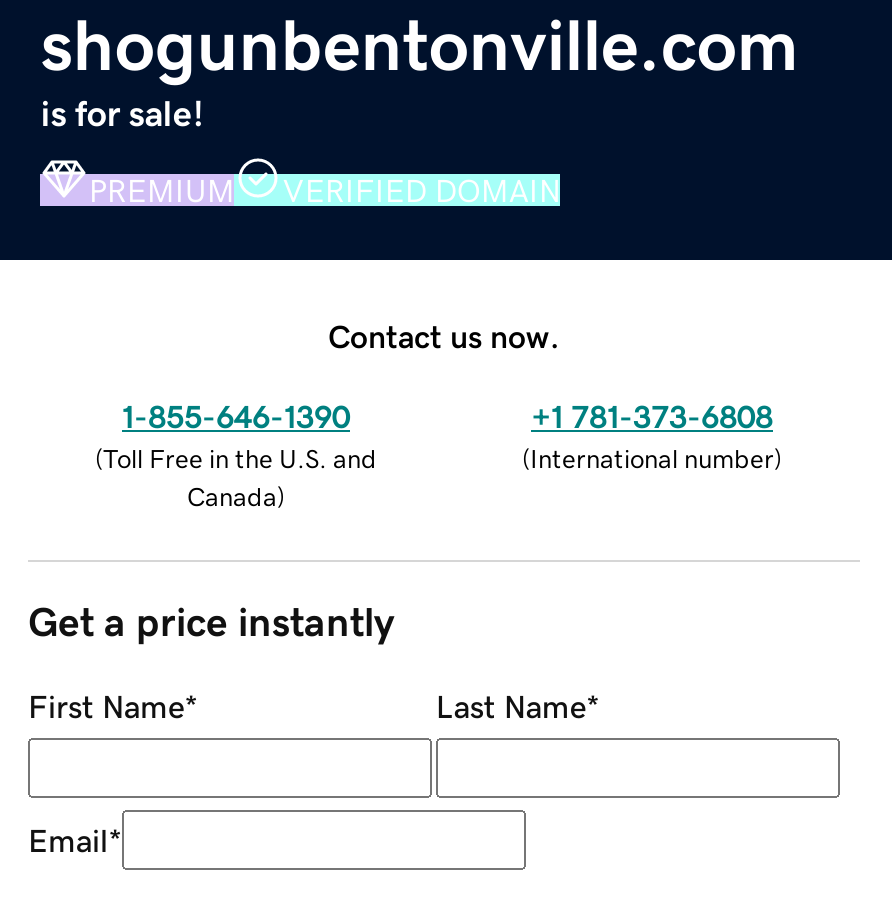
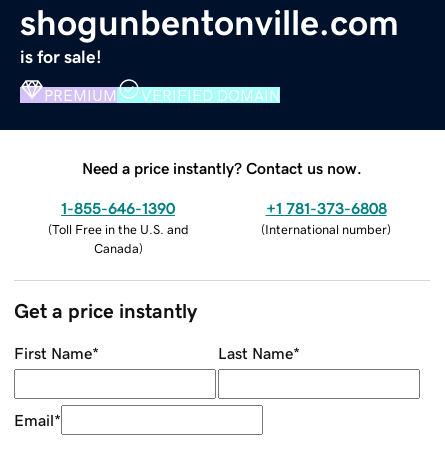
- Contact us now.
+ Need a price instantly? Contact us now.
